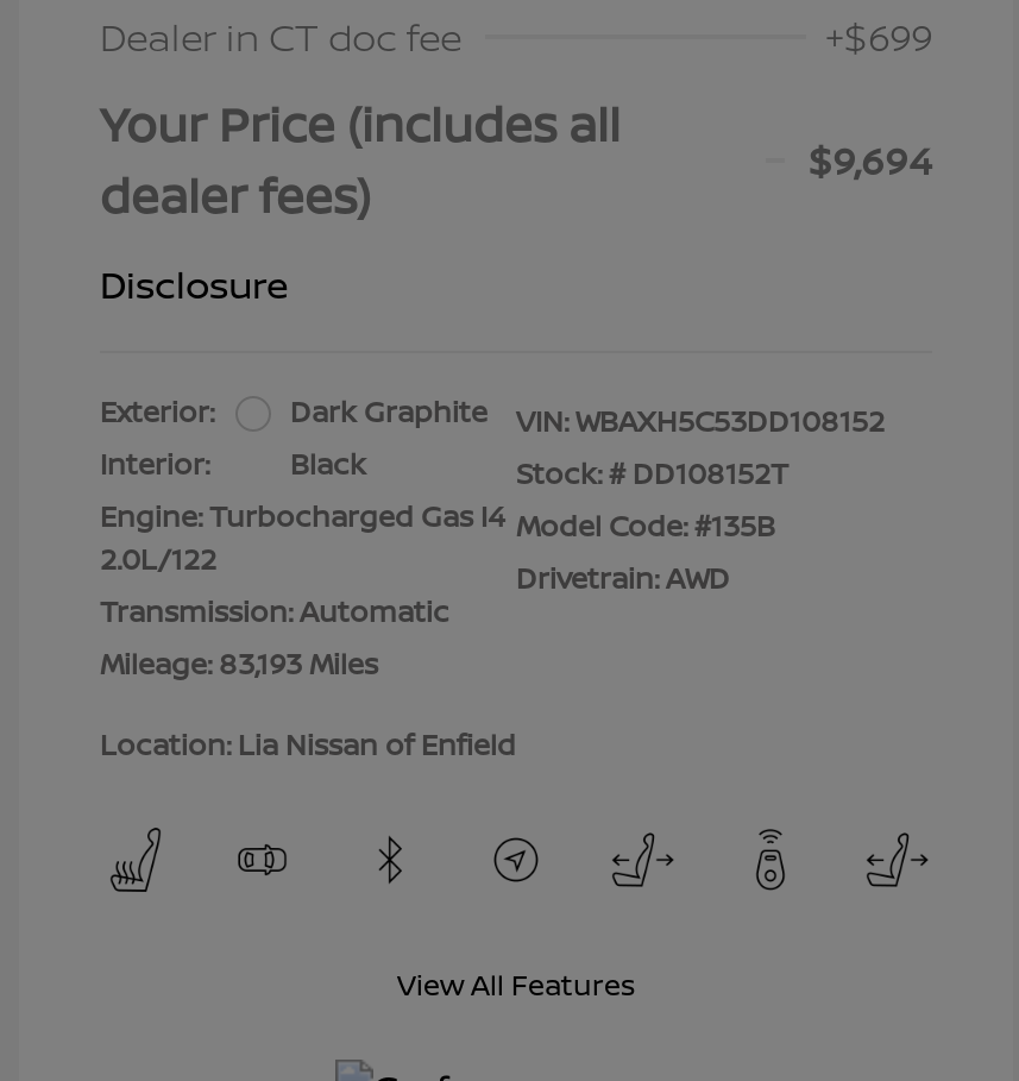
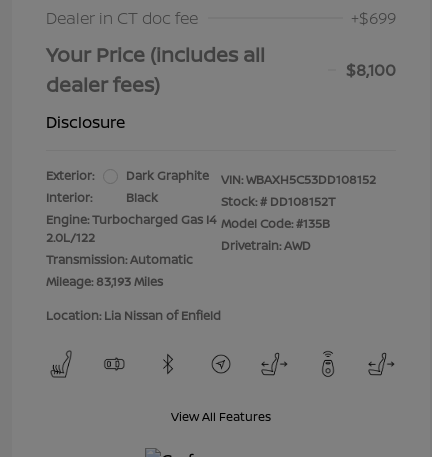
- $9,694
+ $8,100
